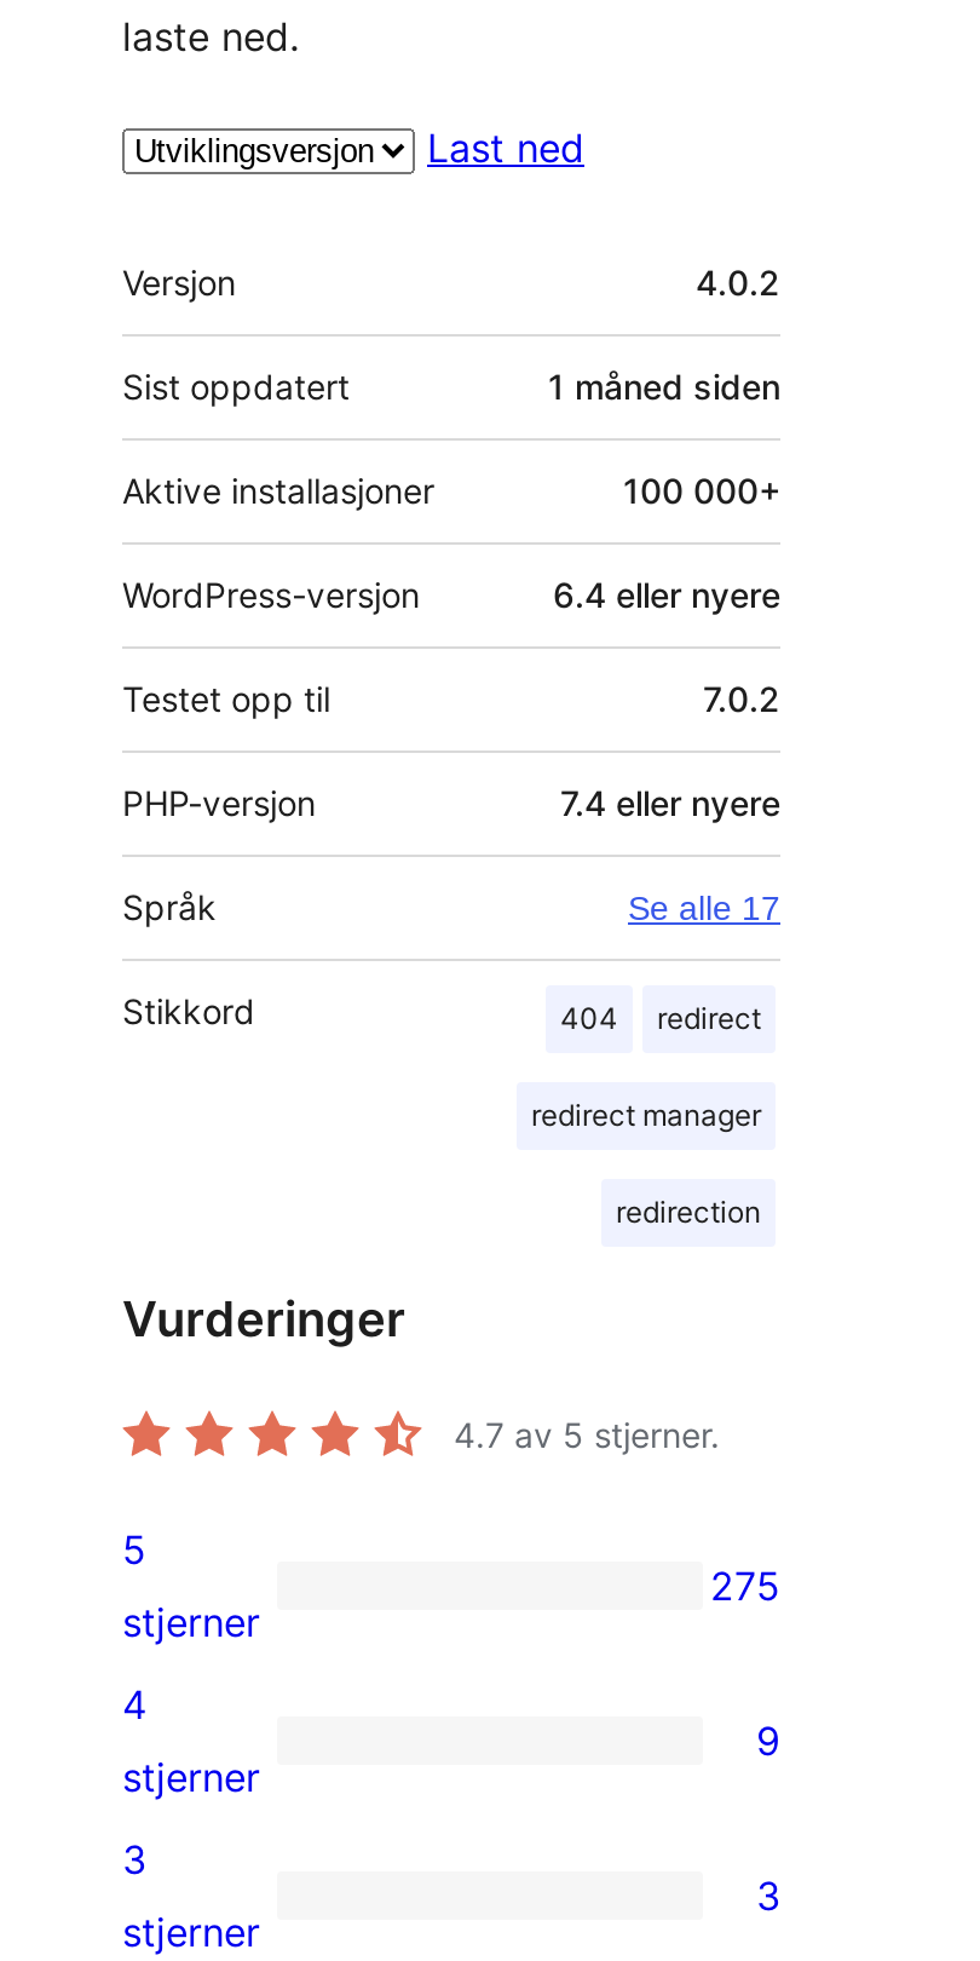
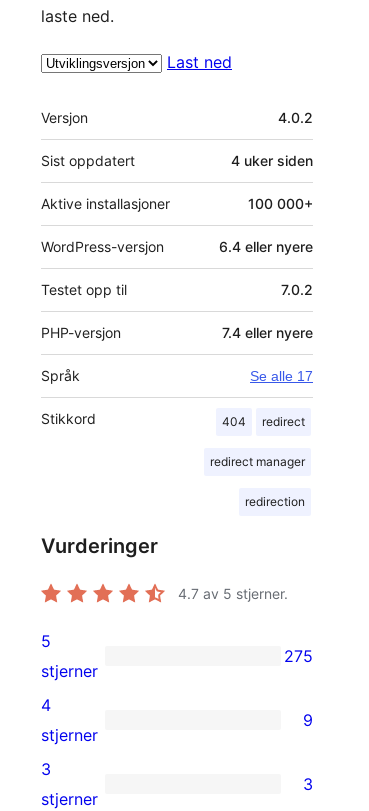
- 1 måned siden
+ 4 uker siden
